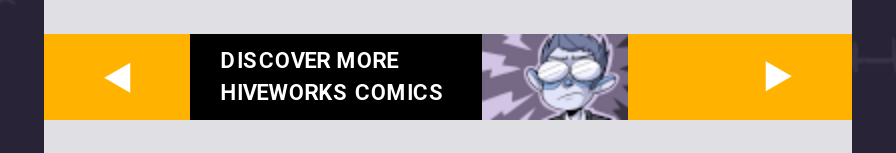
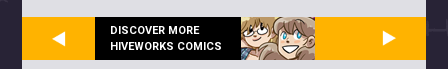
- [image]
+ [image]
